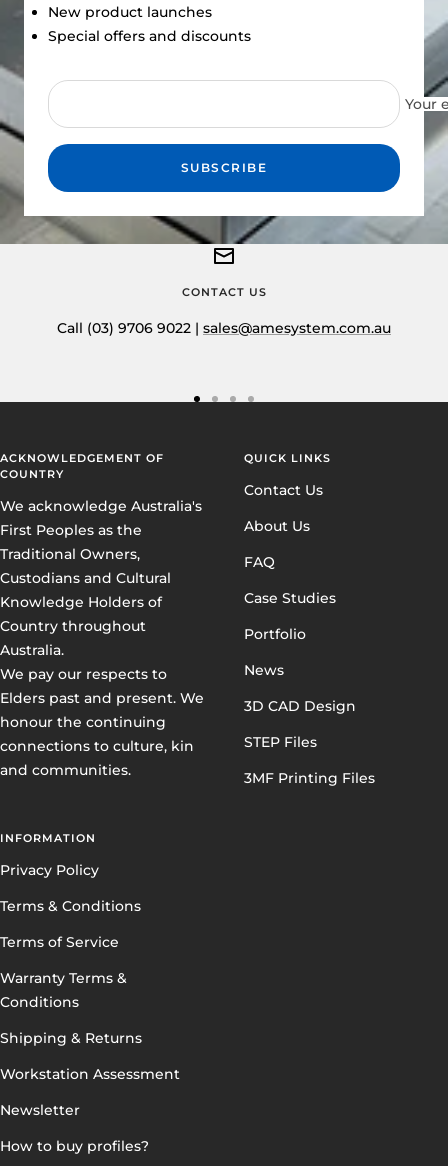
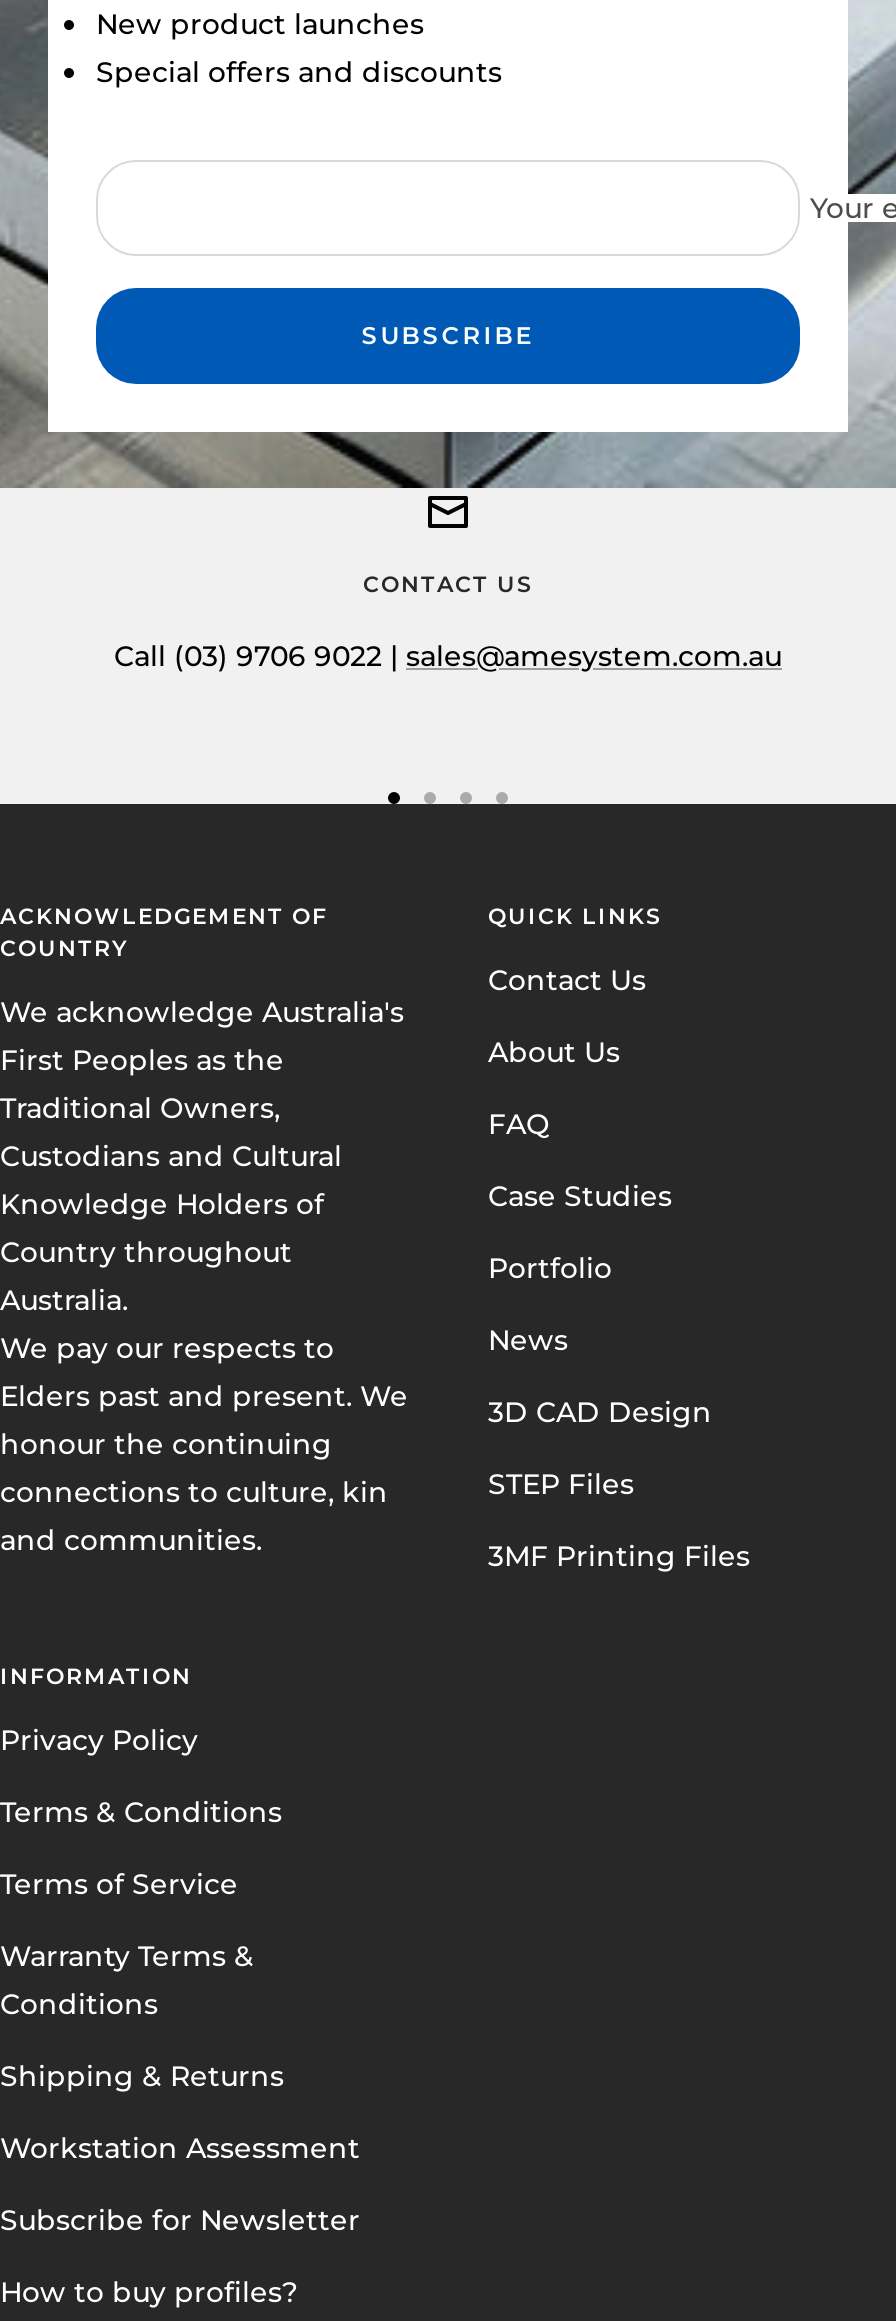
- Newsletter
+ Subscribe for Newsletter
